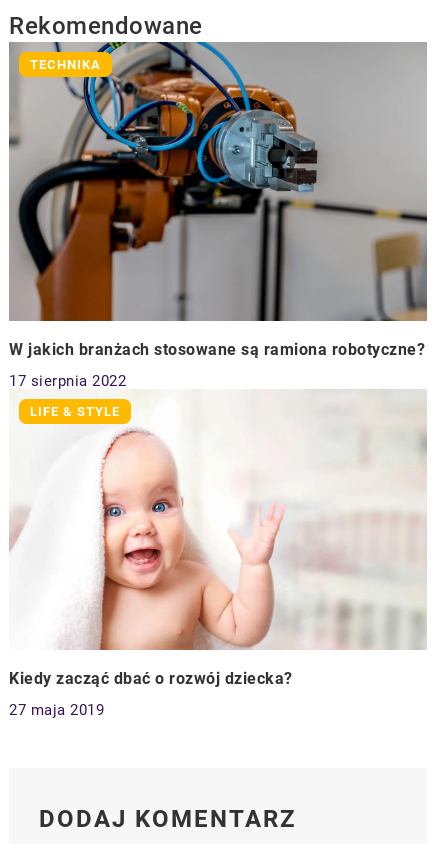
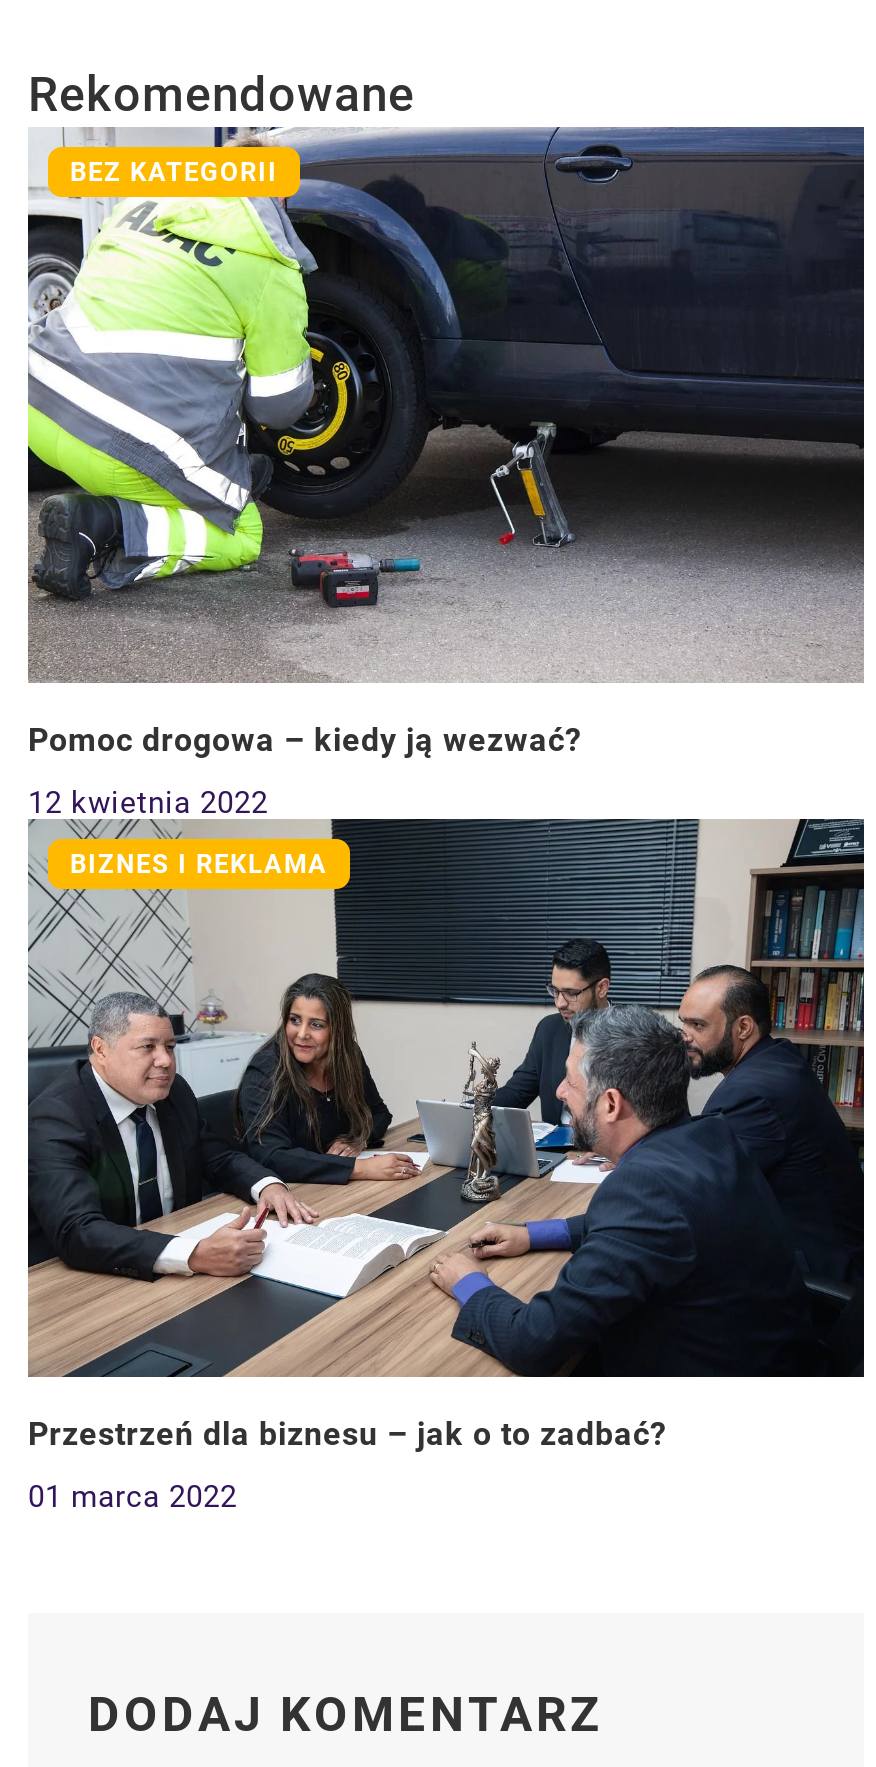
- [image]
- TECHNIKA
+ [image]
+ BEZ KATEGORII

- W jakich branżach stosowane są ramiona robotyczne?
+ Pomoc drogowa – kiedy ją wezwać?

- [image]
- 17 sierpnia 2022
+ [image]
+ 12 kwietnia 2022

- LIFE & STYLE
+ BIZNES I REKLAMA

- Kiedy zacząć dbać o rozwój dziecka?
+ Przestrzeń dla biznesu – jak o to zadbać?

- 27 maja 2019
+ 01 marca 2022
